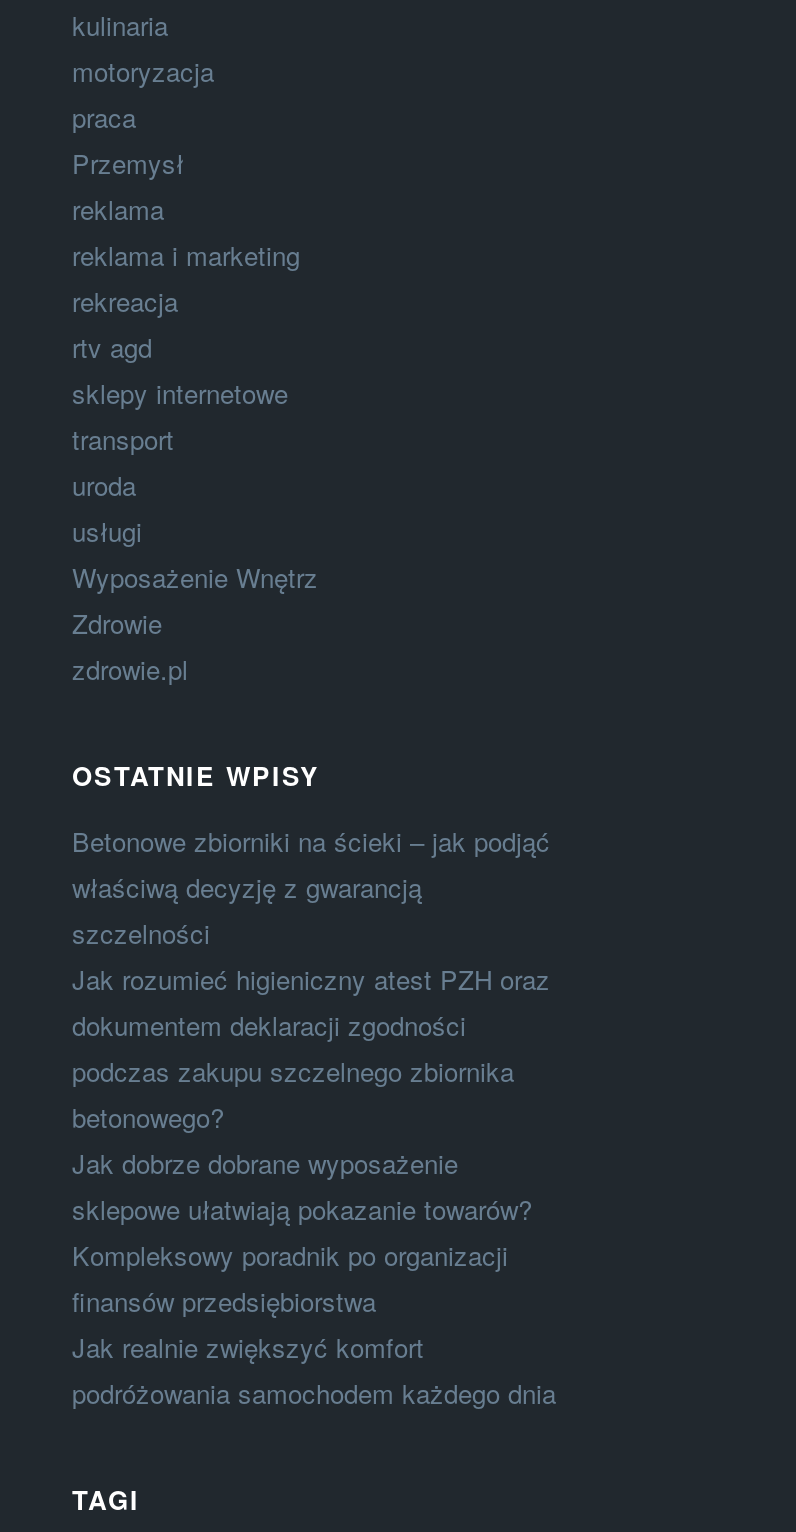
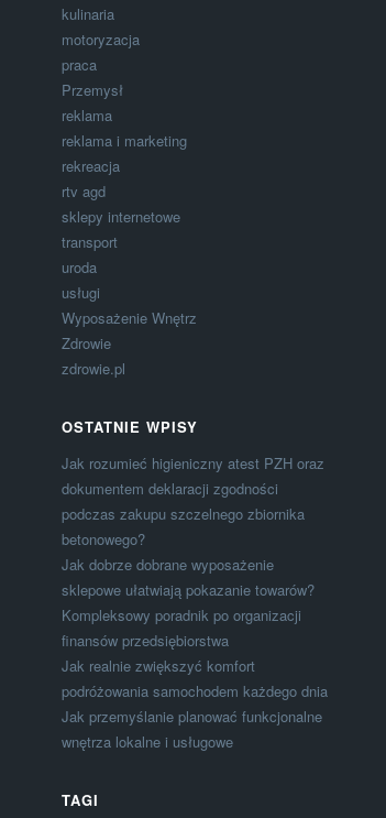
- Betonowe zbiorniki na ścieki – jak podjąć
- właściwą decyzję z gwarancją
- szczelności

moved up: Jak rozumieć higieniczny atest PZH oraz | dokumentem deklaracji zgodności | podczas zakupu szczelnego zbiornika | ... | Jak realnie zwiększyć komfort | podróżowania samochodem każdego dnia

+ Jak przemyślanie planować funkcjonalne
+ wnętrza lokalne i usługowe
